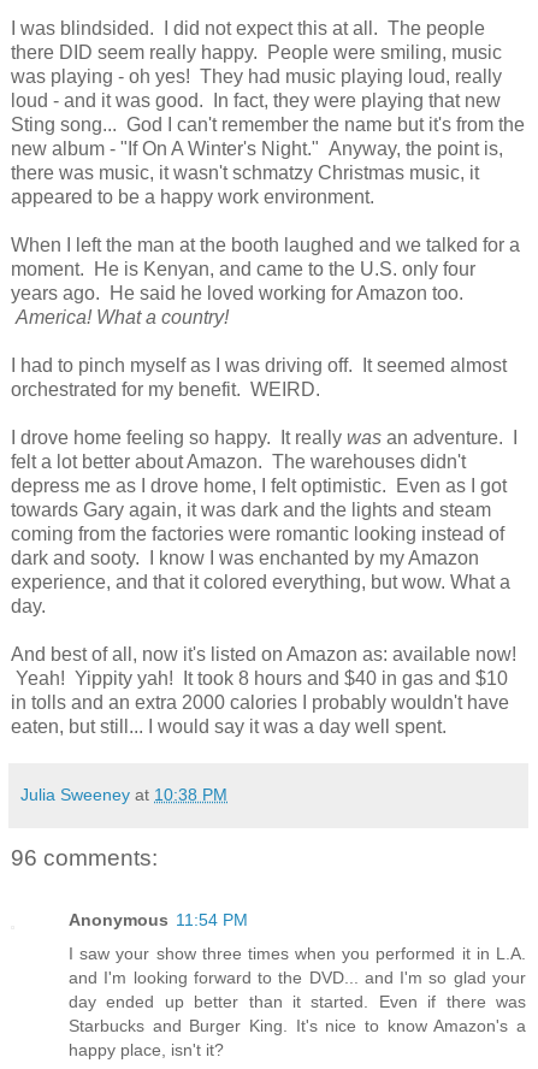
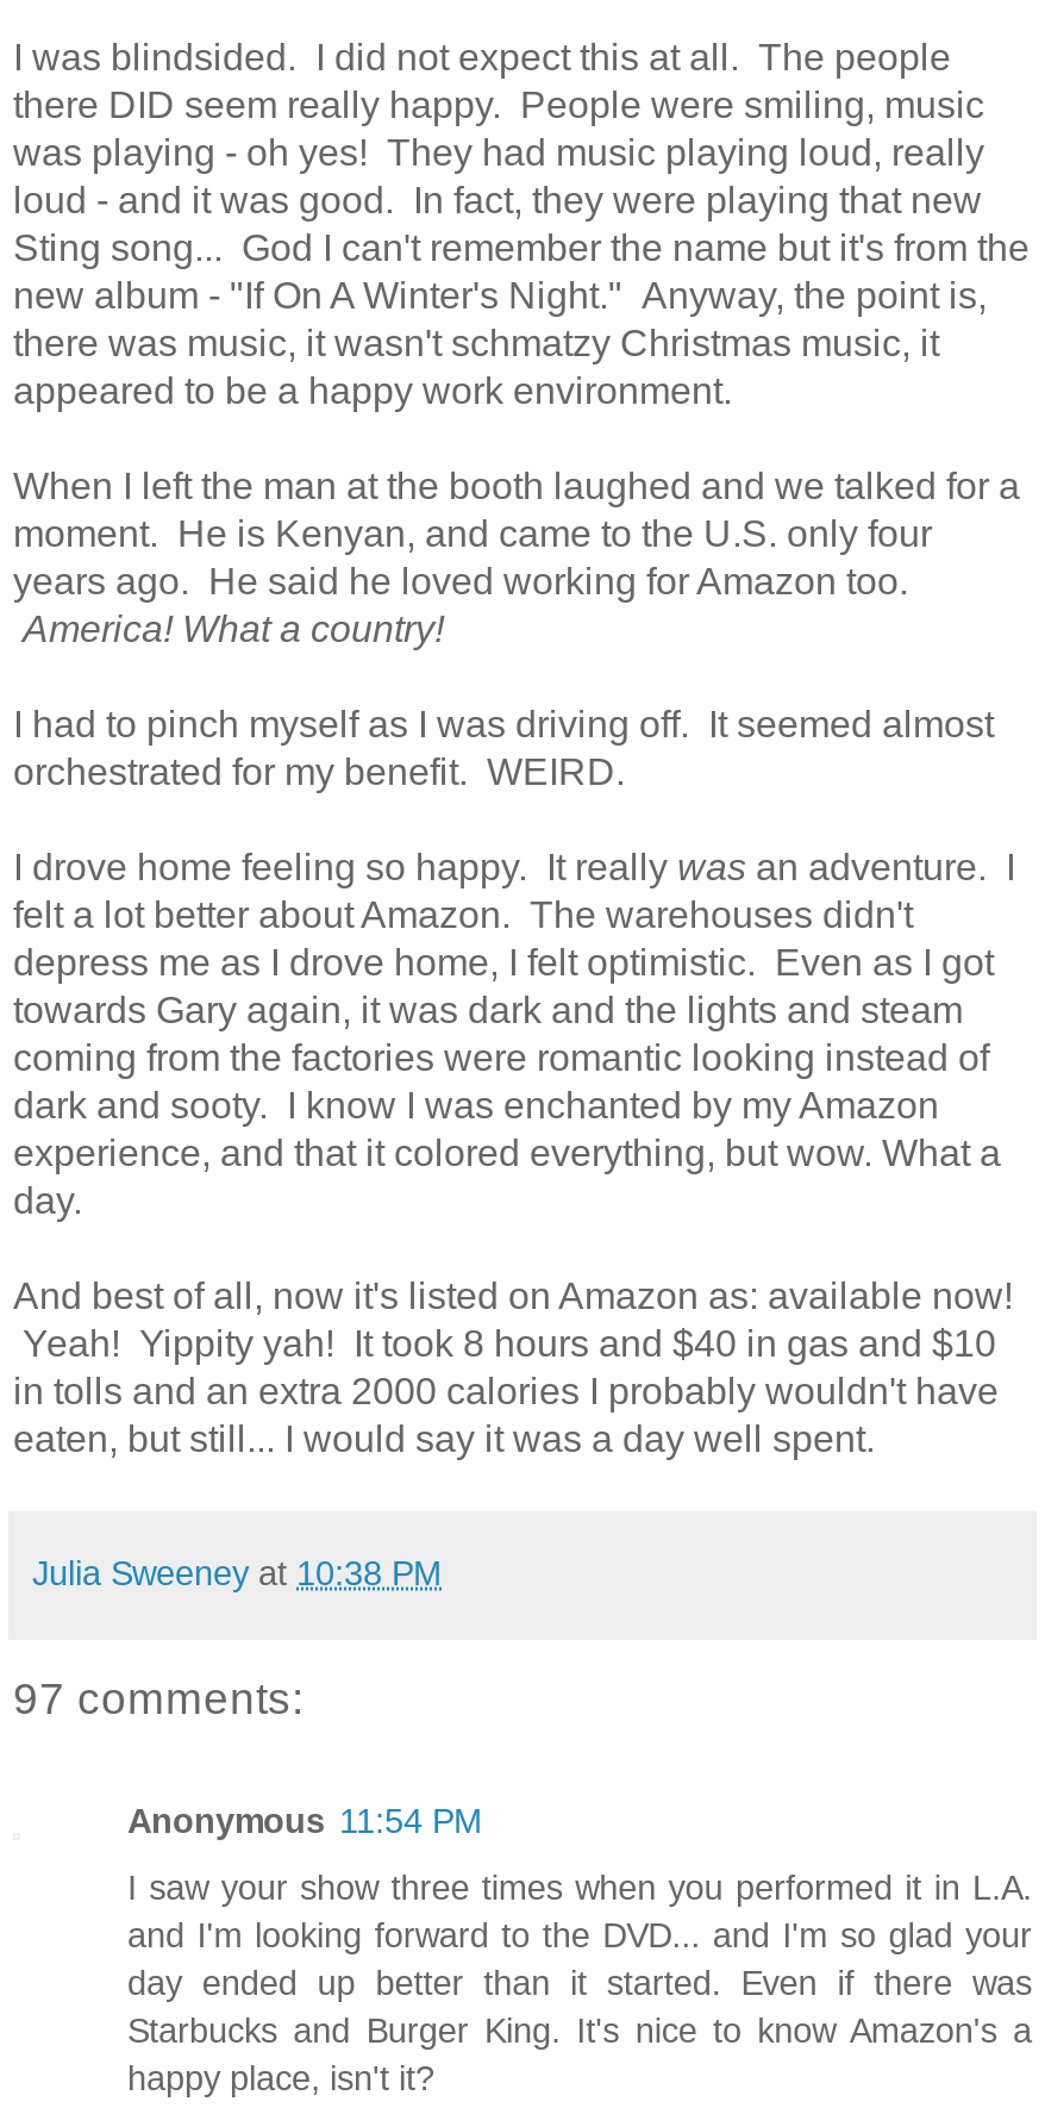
- 96 comments:
+ 97 comments:
